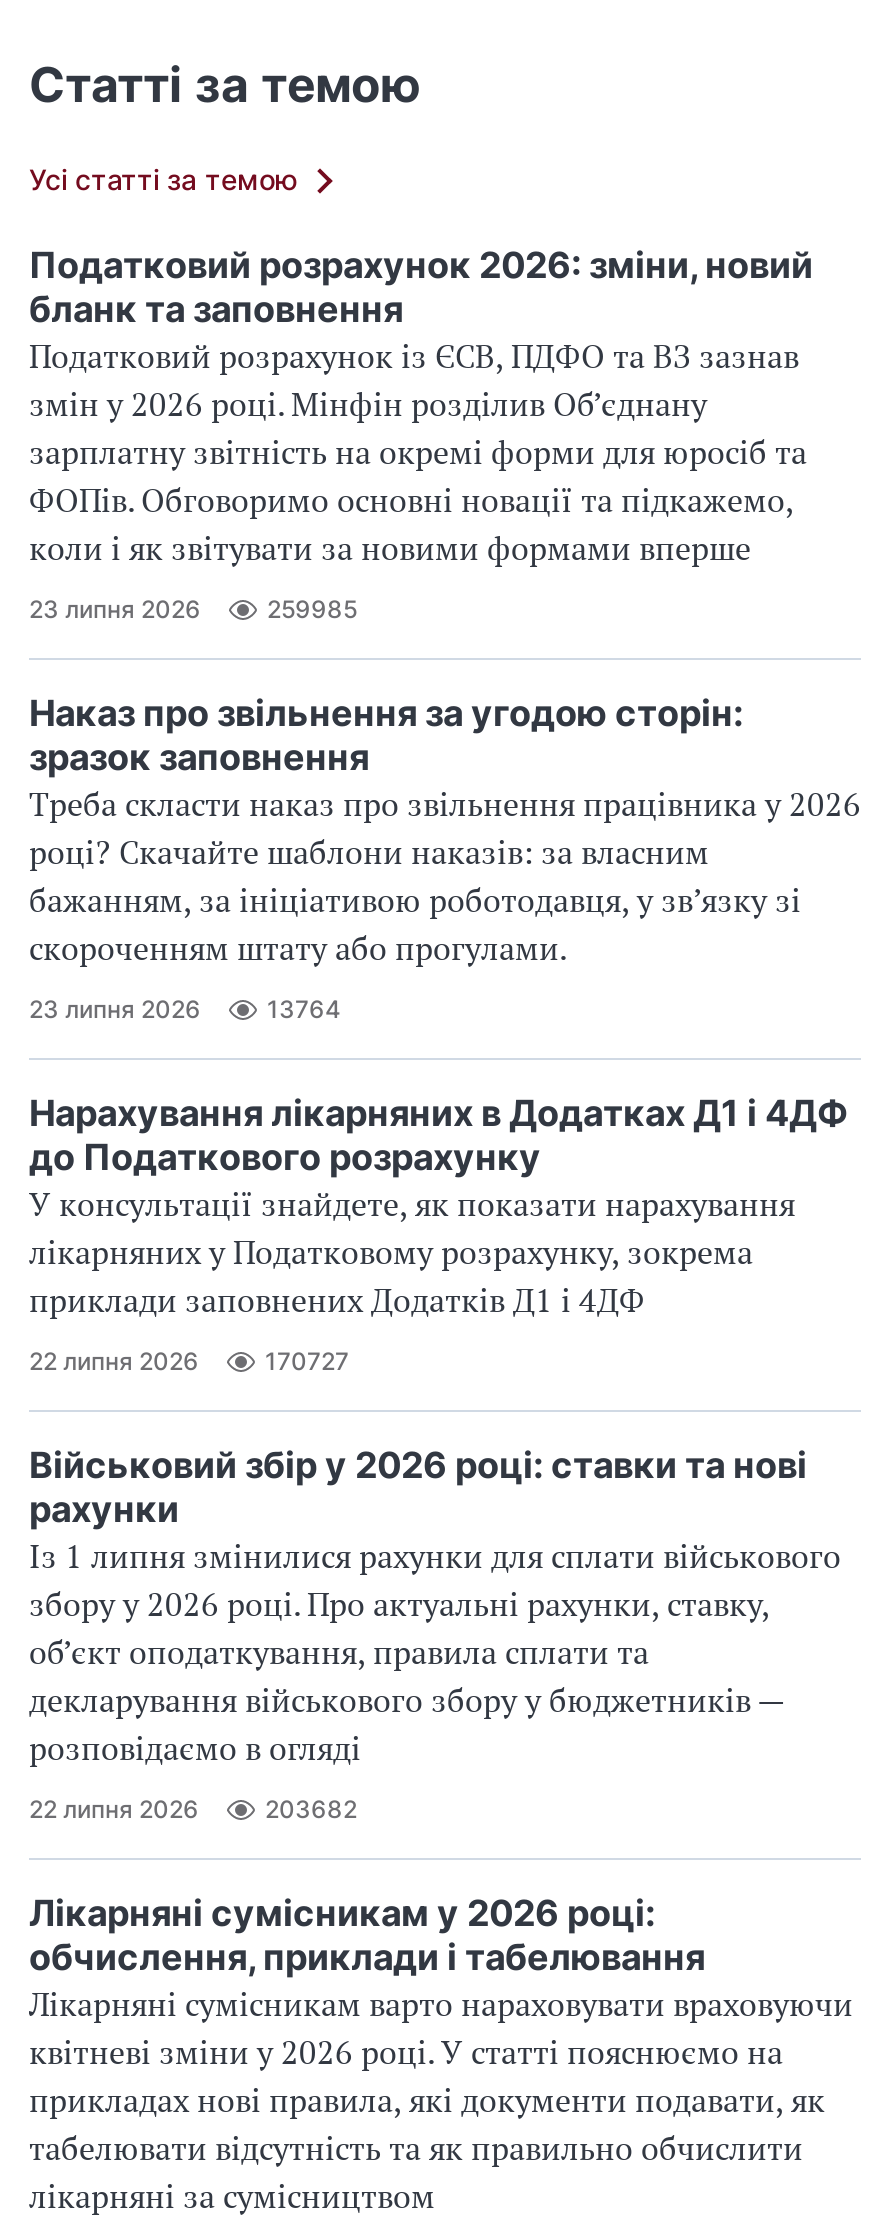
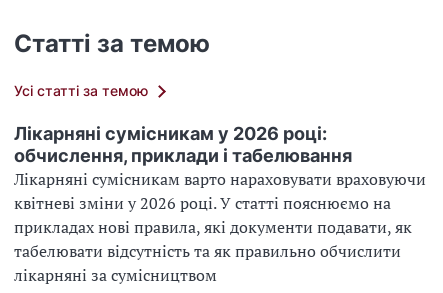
- Податковий розрахунок 2026: зміни, новий
- бланк та заповнення
- Податковий розрахунок із ЄСВ, ПДФО та ВЗ зазнав
- змін у 2026 році. Мінфін розділив Об’єднану
- зарплатну звітність на окремі форми для юросіб та
- ФОПів. Обговоримо основні новації та підкажемо,
- коли і як звітувати за новими формами вперше
- 23 липня 2026
- 259985
- Наказ про звільнення за угодою сторін:
- зразок заповнення
- Треба скласти наказ про звільнення працівника у 2026
- році? Скачайте шаблони наказів: за власним
- бажанням, за ініціативою роботодавця, у зв’язку зі
- скороченням штату або прогулами.
- 23 липня 2026
- 13764
- Нарахування лікарняних в Додатках Д1 і 4ДФ
- до Податкового розрахунку
- У консультації знайдете, як показати нарахування
- лікарняних у Податковому розрахунку, зокрема
- приклади заповнених Додатків Д1 і 4ДФ
- 22 липня 2026
- 170727
- Військовий збір у 2026 році: ставки та нові
- рахунки
- Із 1 липня змінилися рахунки для сплати військового
- збору у 2026 році. Про актуальні рахунки, ставку,
- об’єкт оподаткування, правила сплати та
- декларування військового збору у бюджетників —
- розповідаємо в огляді
- 22 липня 2026
- 203682
